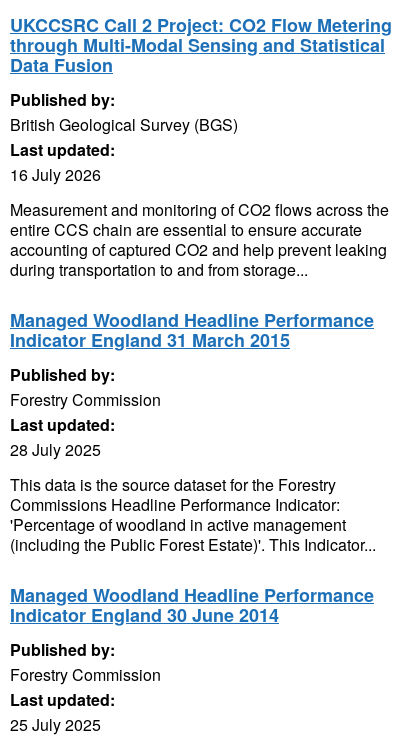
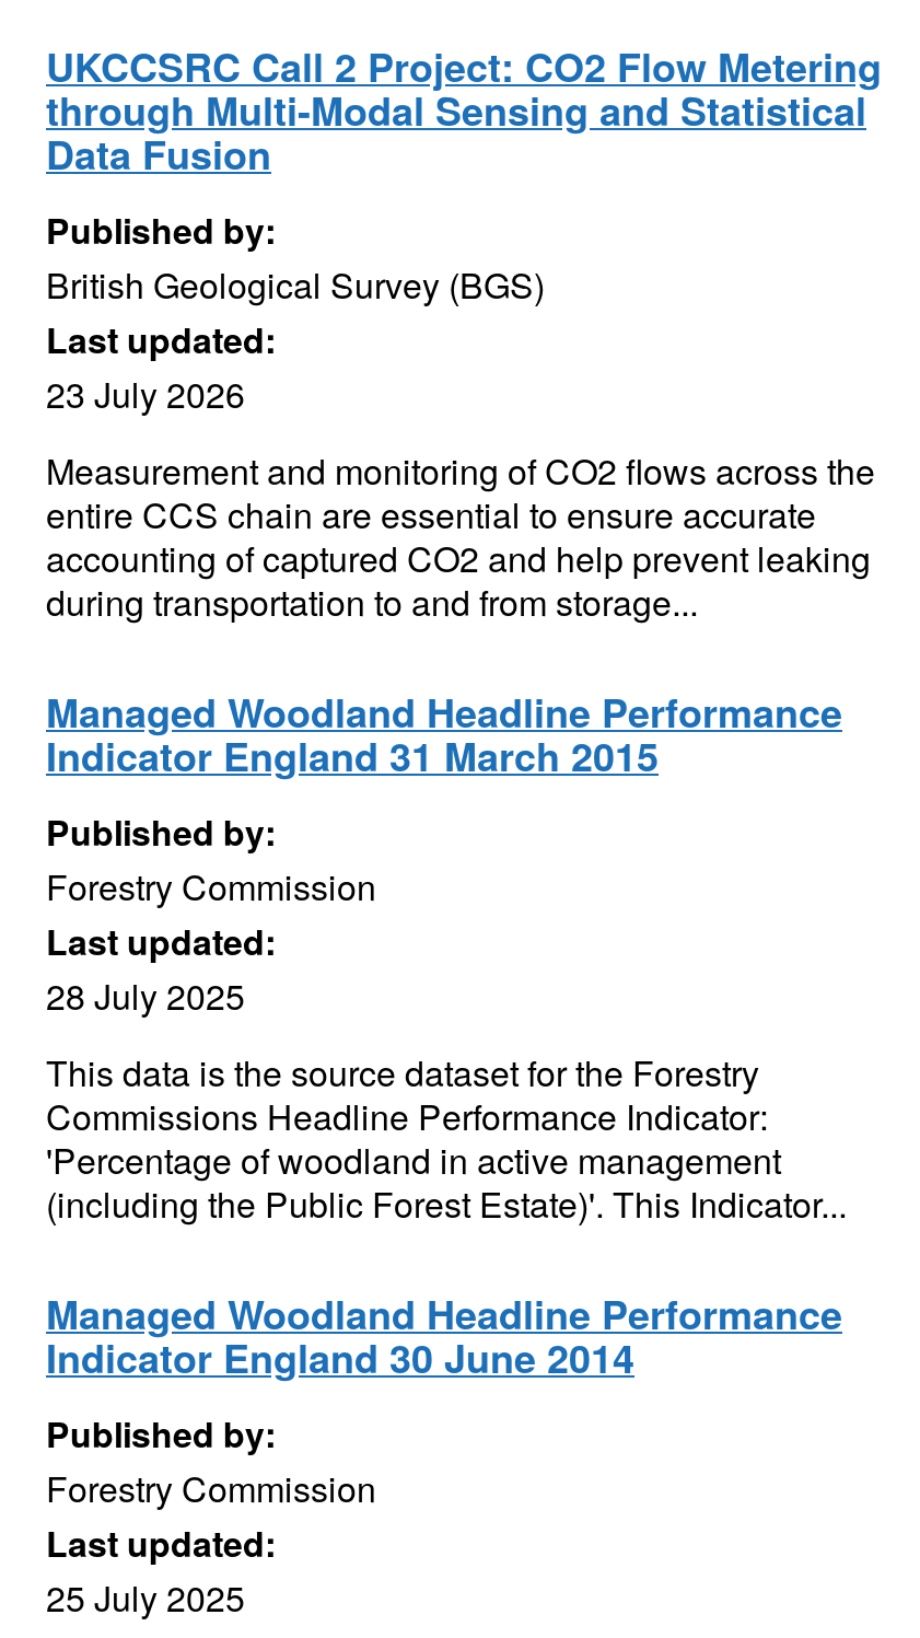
- 16 July 2026
+ 23 July 2026
